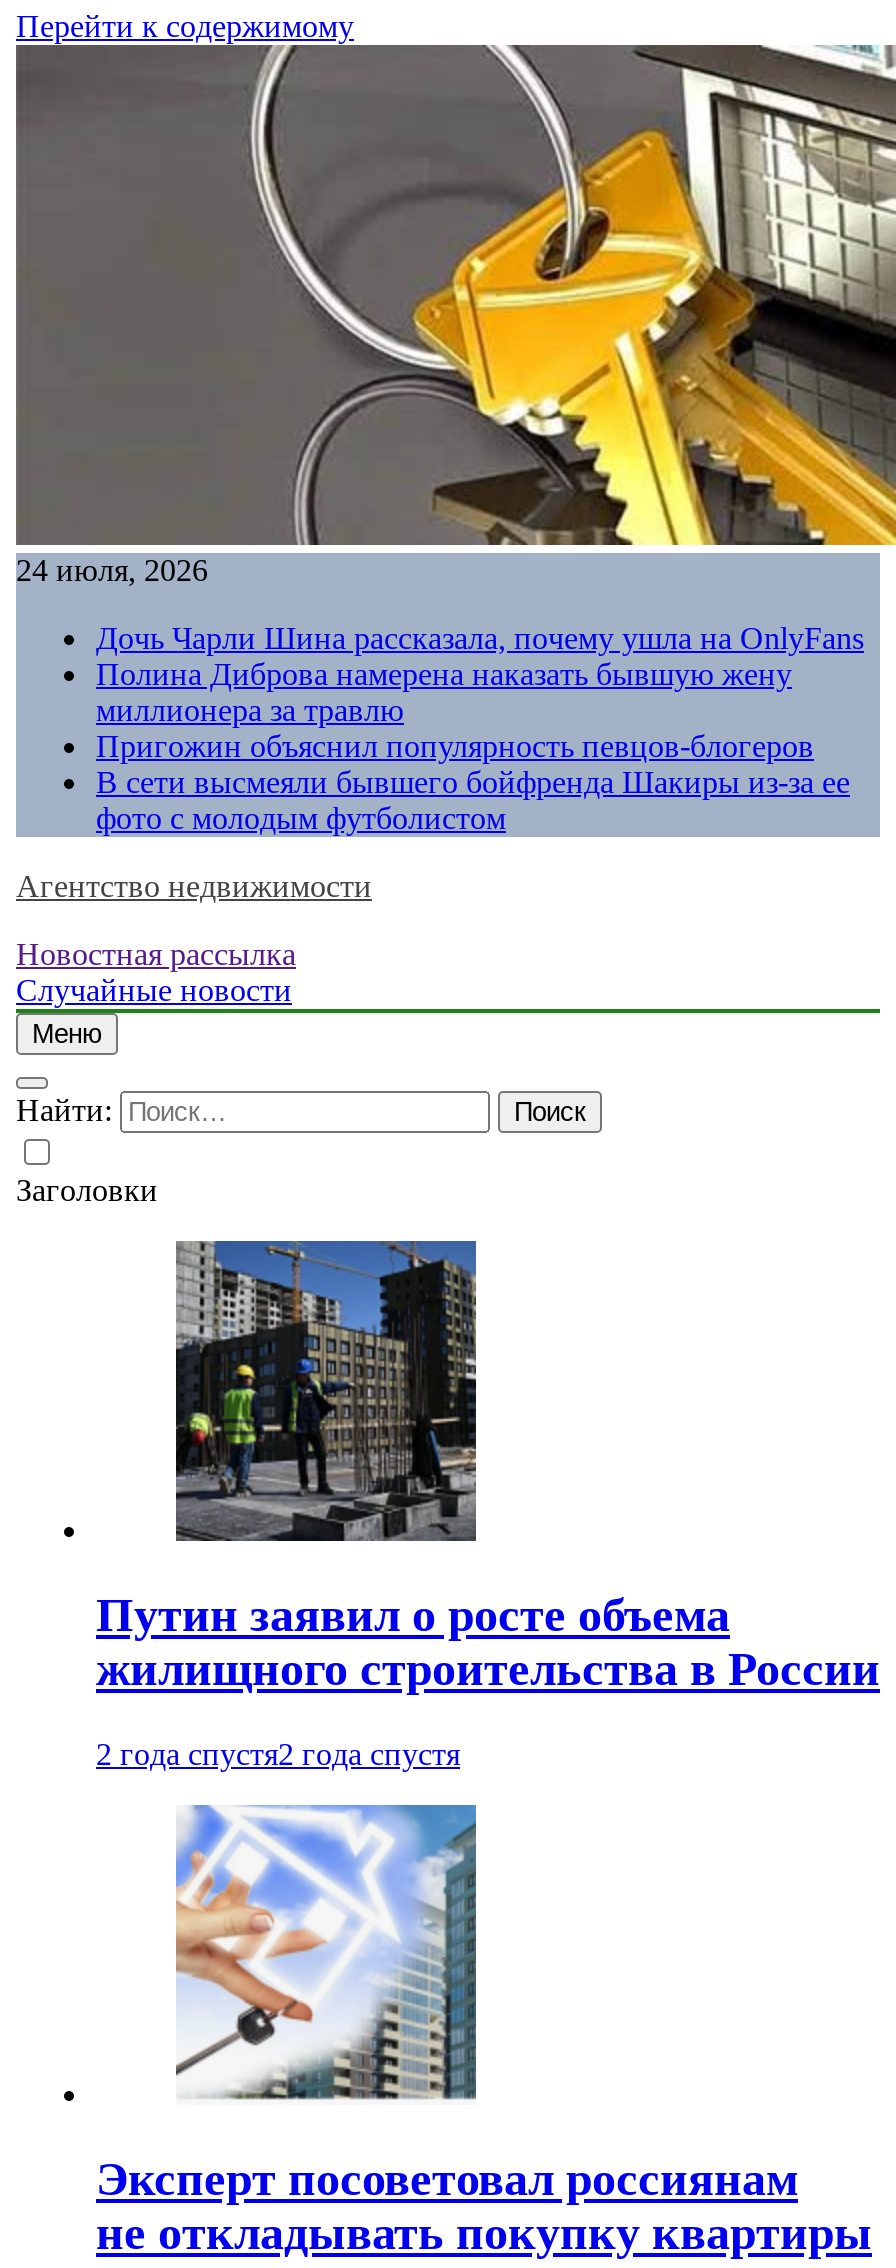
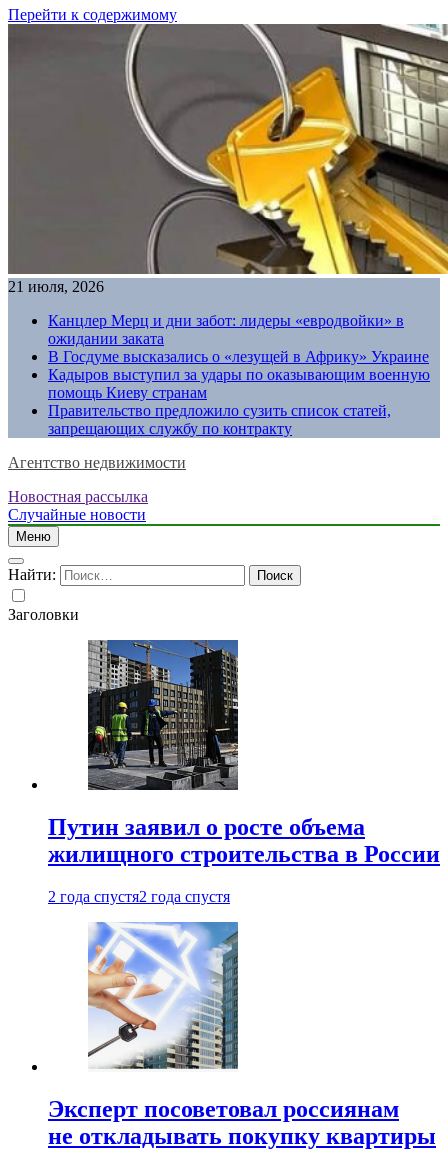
- 24 июля, 2026
+ 21 июля, 2026

- Дочь Чарли Шина рассказала, почему ушла на OnlyFans
- Полина Диброва намерена наказать бывшую жену
- миллионера за травлю
- Пригожин объяснил популярность певцов-блогеров
- В сети высмеяли бывшего бойфренда Шакиры из-за ее
- фото с молодым футболистом
+ Канцлер Мерц и дни забот: лидеры «евродвойки» в
+ ожидании заката
+ В Госдуме высказались о «лезущей в Африку» Украине
+ Кадыров выступил за удары по оказывающим военную
+ помощь Киеву странам
+ Правительство предложило сузить список статей,
+ запрещающих службу по контракту
